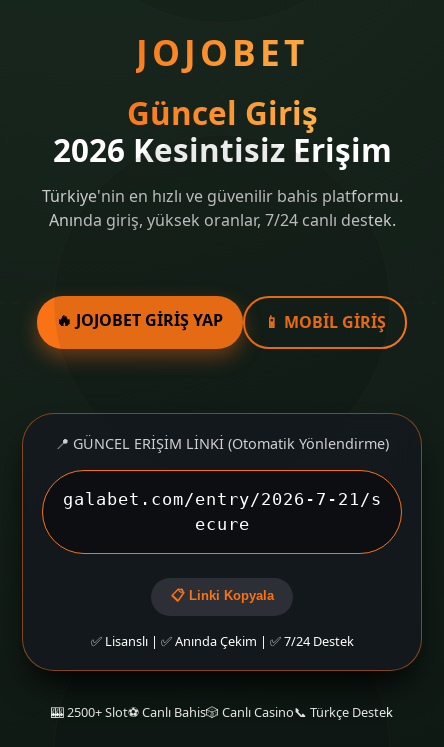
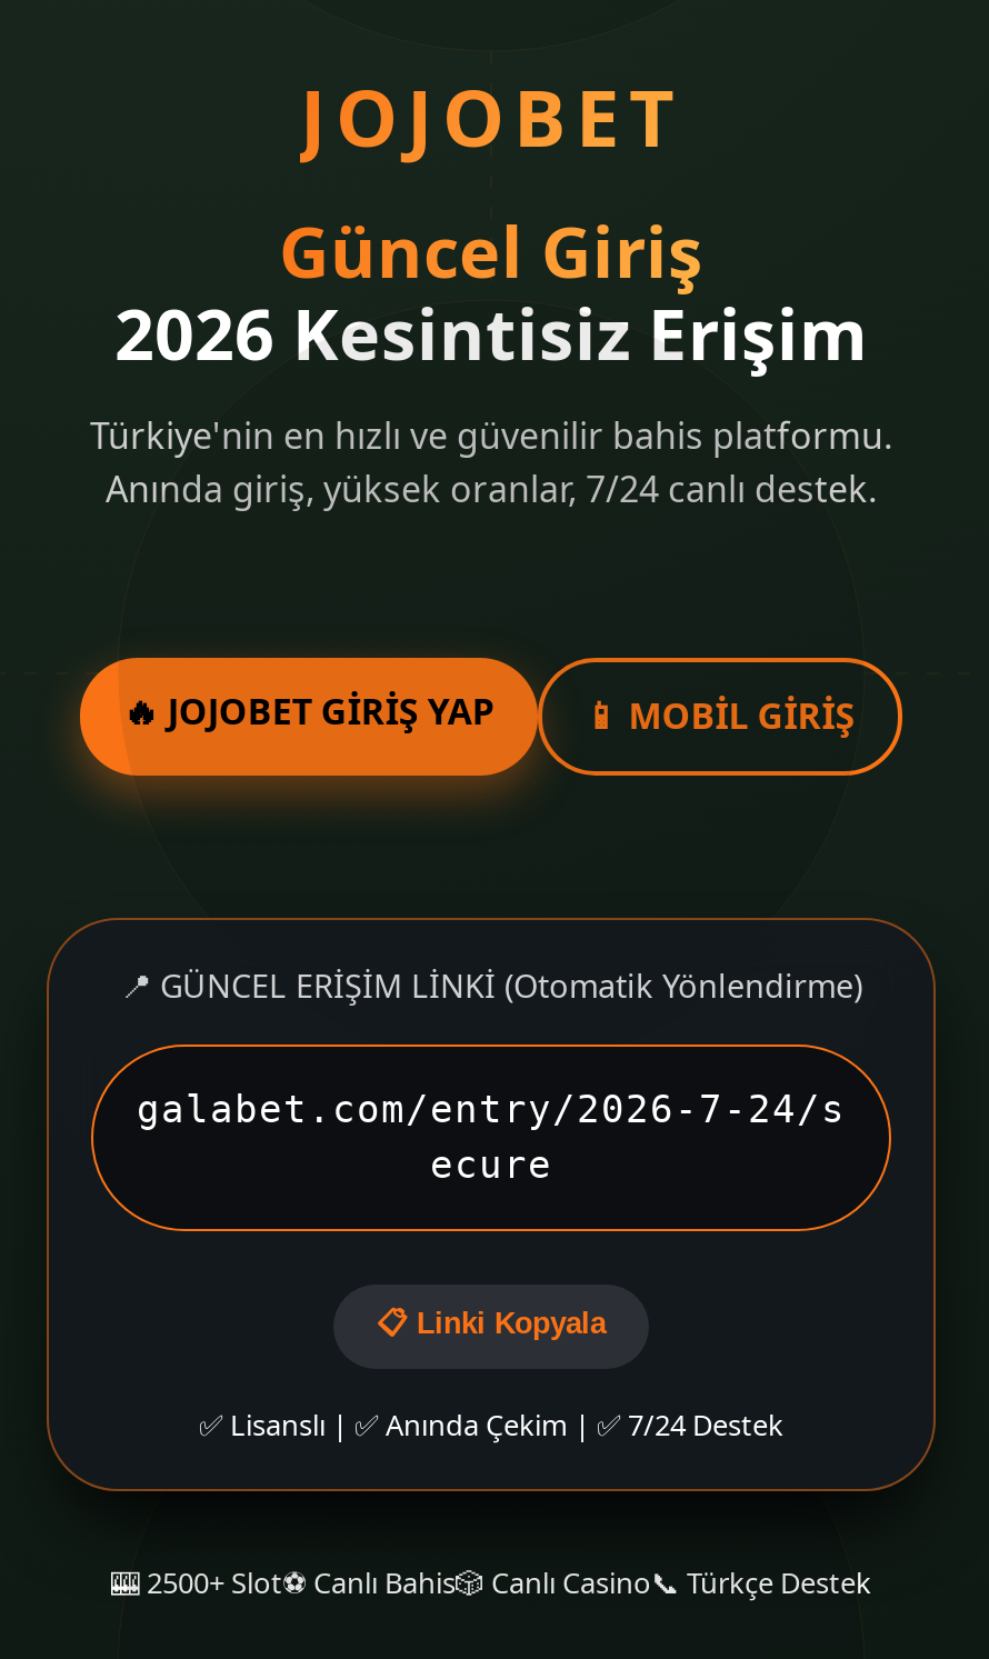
- galabet.com/entry/2026-7-21/s
+ galabet.com/entry/2026-7-24/s
